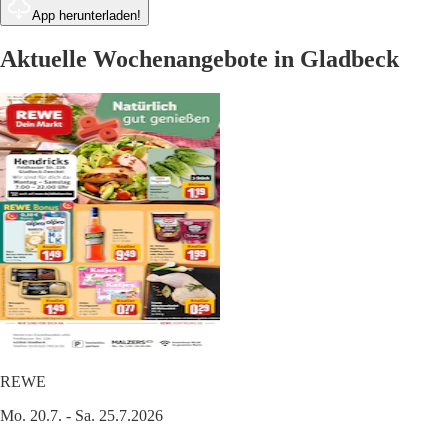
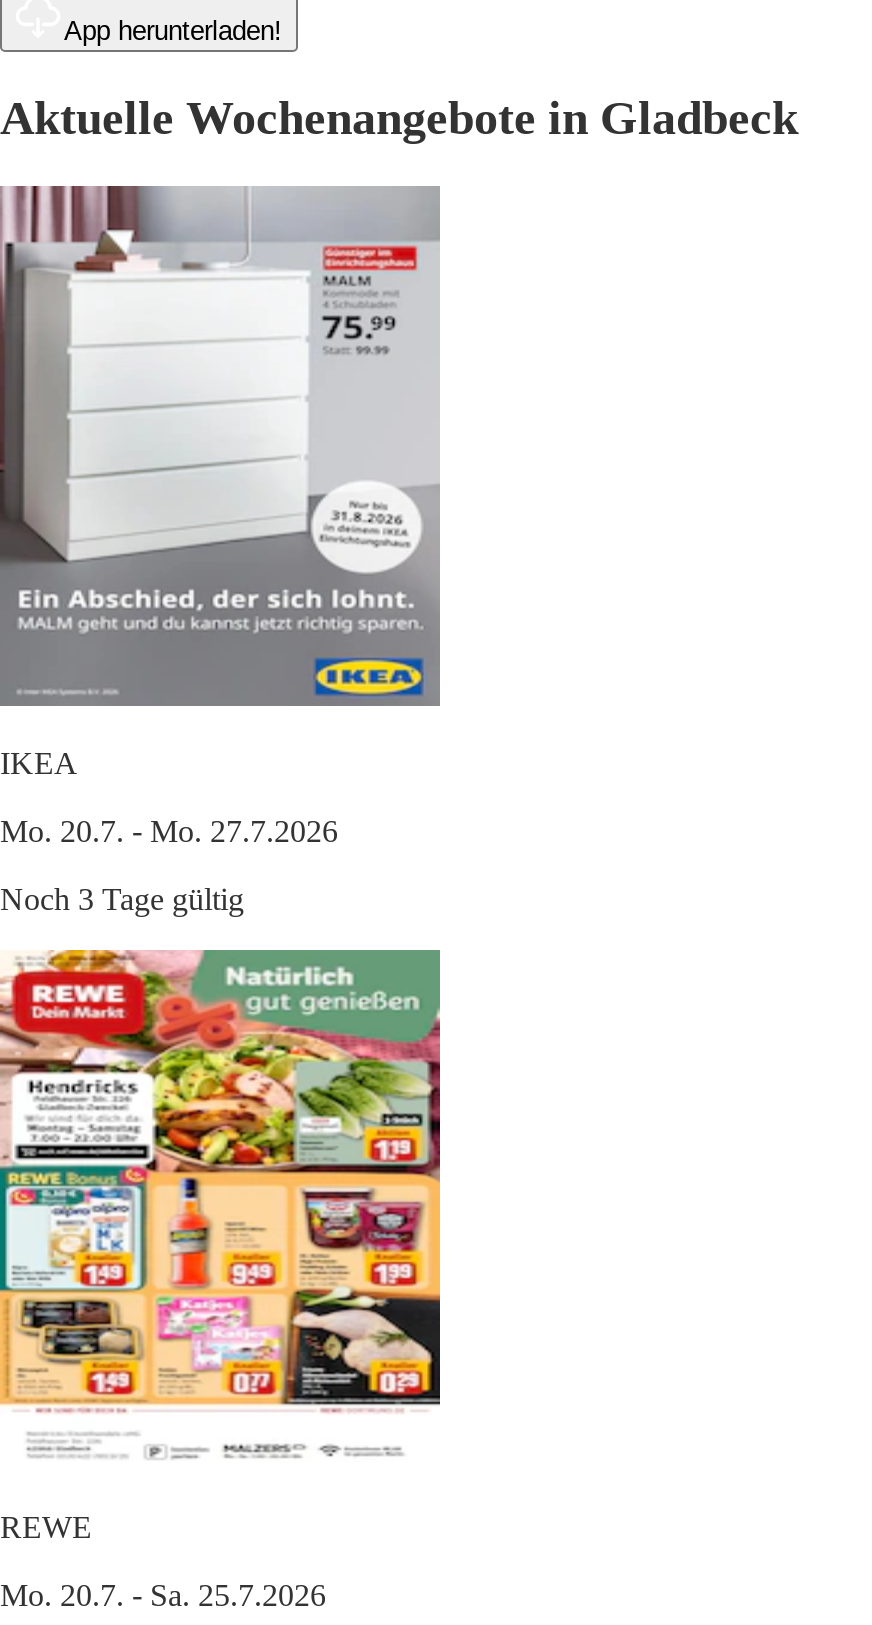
+ [image]
+ IKEA
+ Mo. 20.7. - Mo. 27.7.2026
+ Noch 3 Tage gültig
